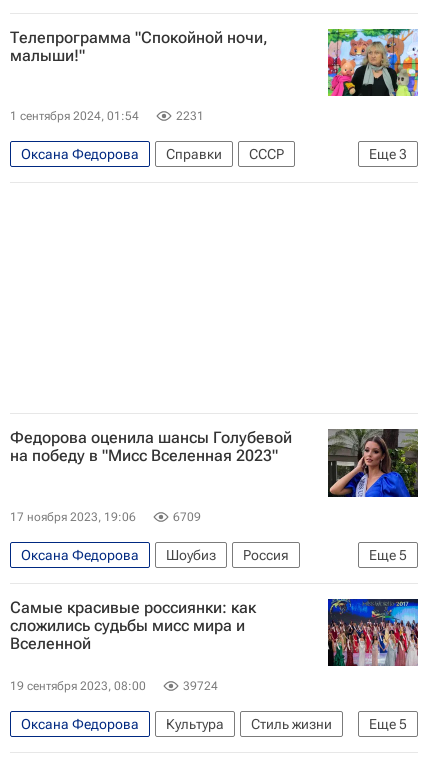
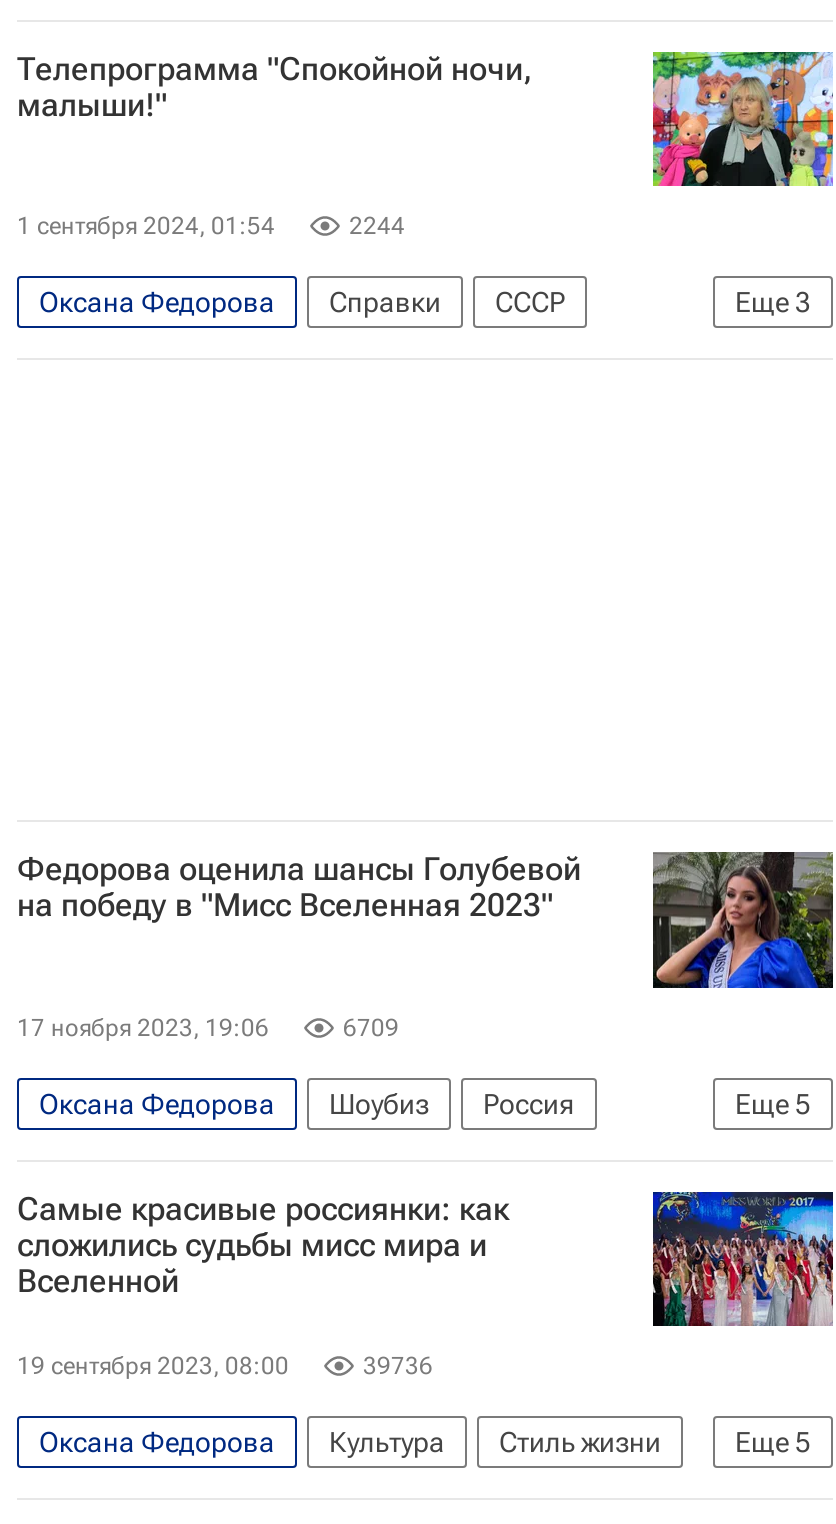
- 2231
+ 2244

- 39724
+ 39736
